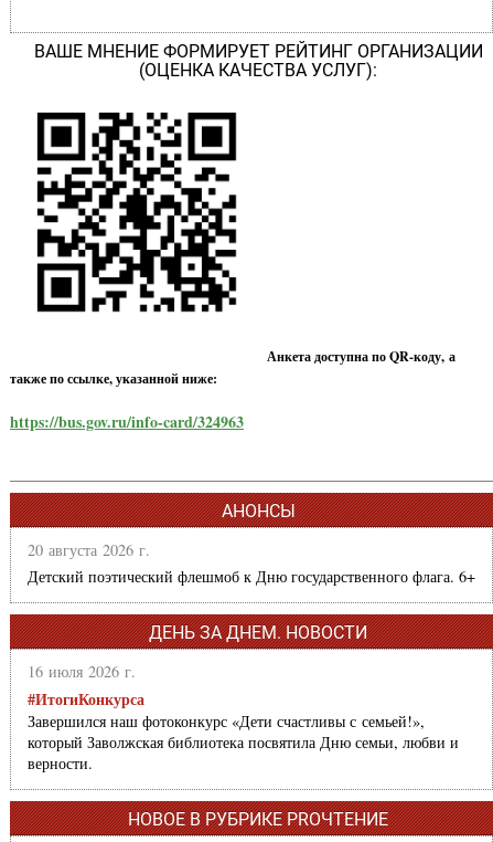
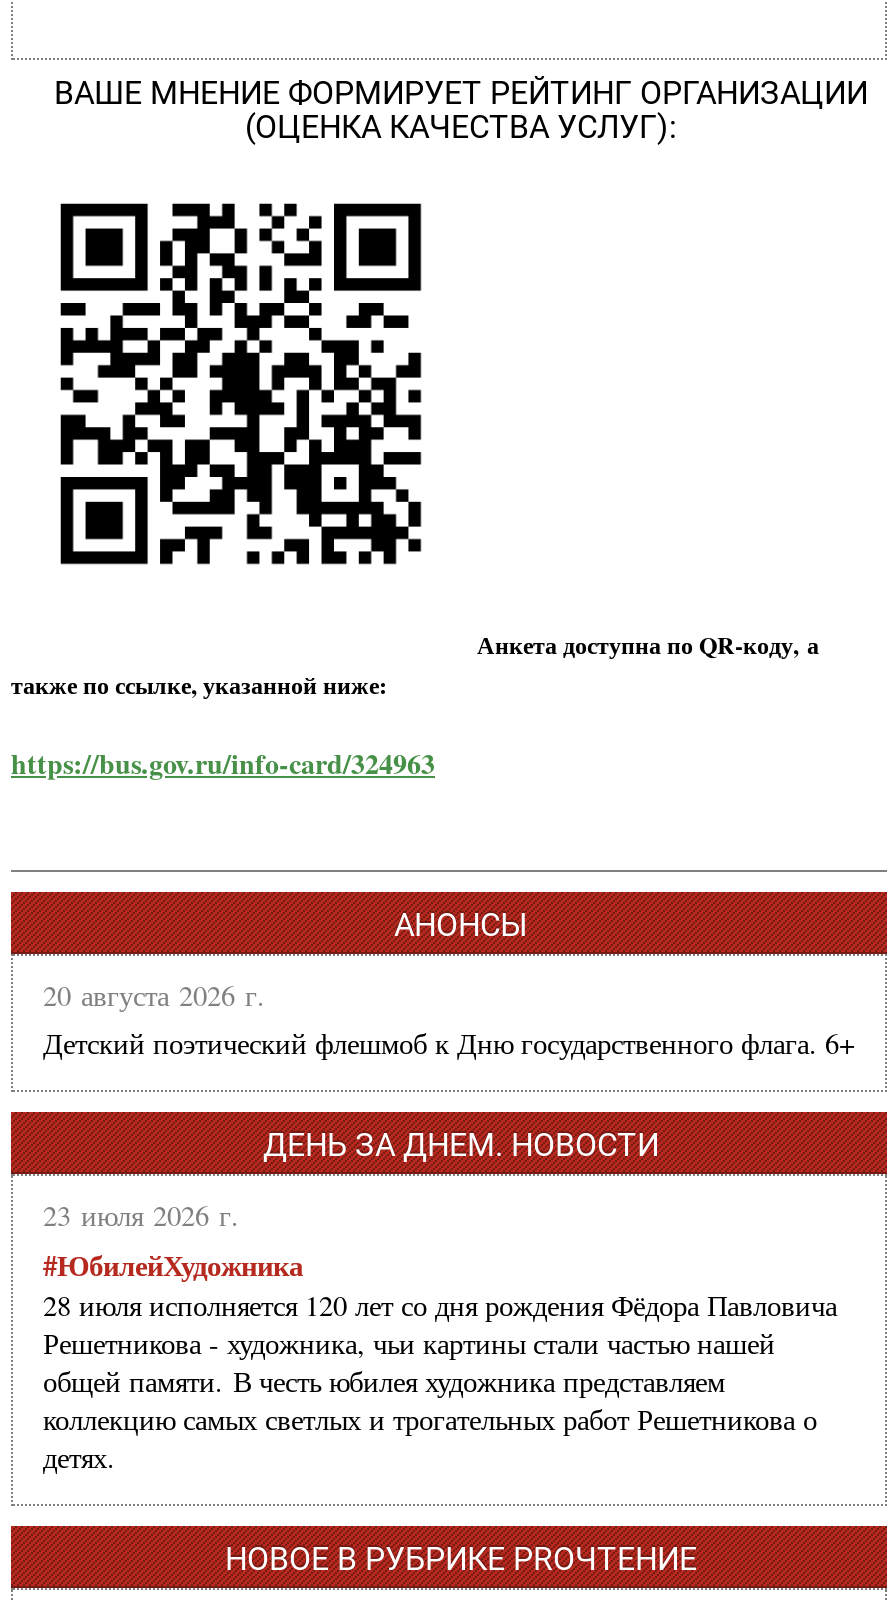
- 16 июля 2026 г.
- #ИтогиКонкурса
- Завершился наш фотоконкурс «Дети счастливы с семьей!»,
- который Заволжская библиотека посвятила Дню семьи, любви и
- верности.
+ 23 июля 2026 г.
+ #ЮбилейХудожника
+ 28 июля исполняется 120 лет со дня рождения Фёдора Павловича
+ Решетникова - художника, чьи картины стали частью нашей
+ общей памяти. В честь юбилея художника представляем
+ коллекцию самых светлых и трогательных работ Решетникова о
+ детях.
